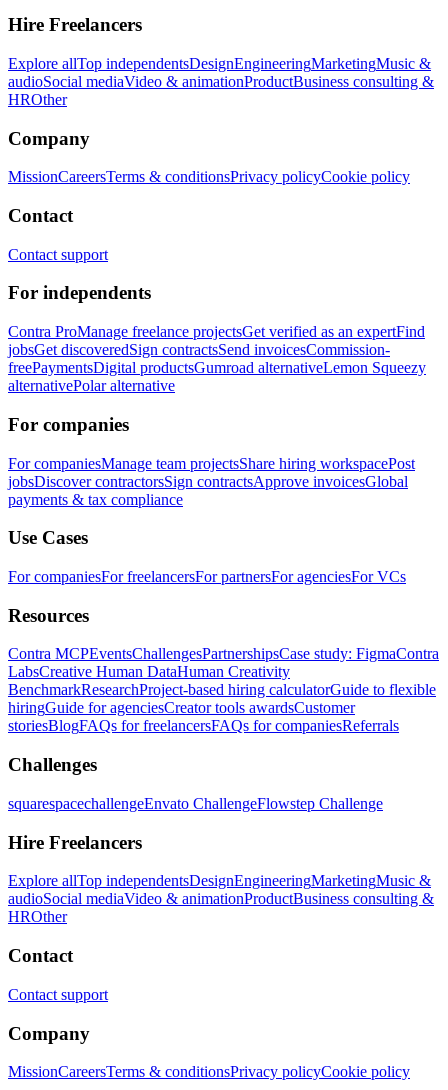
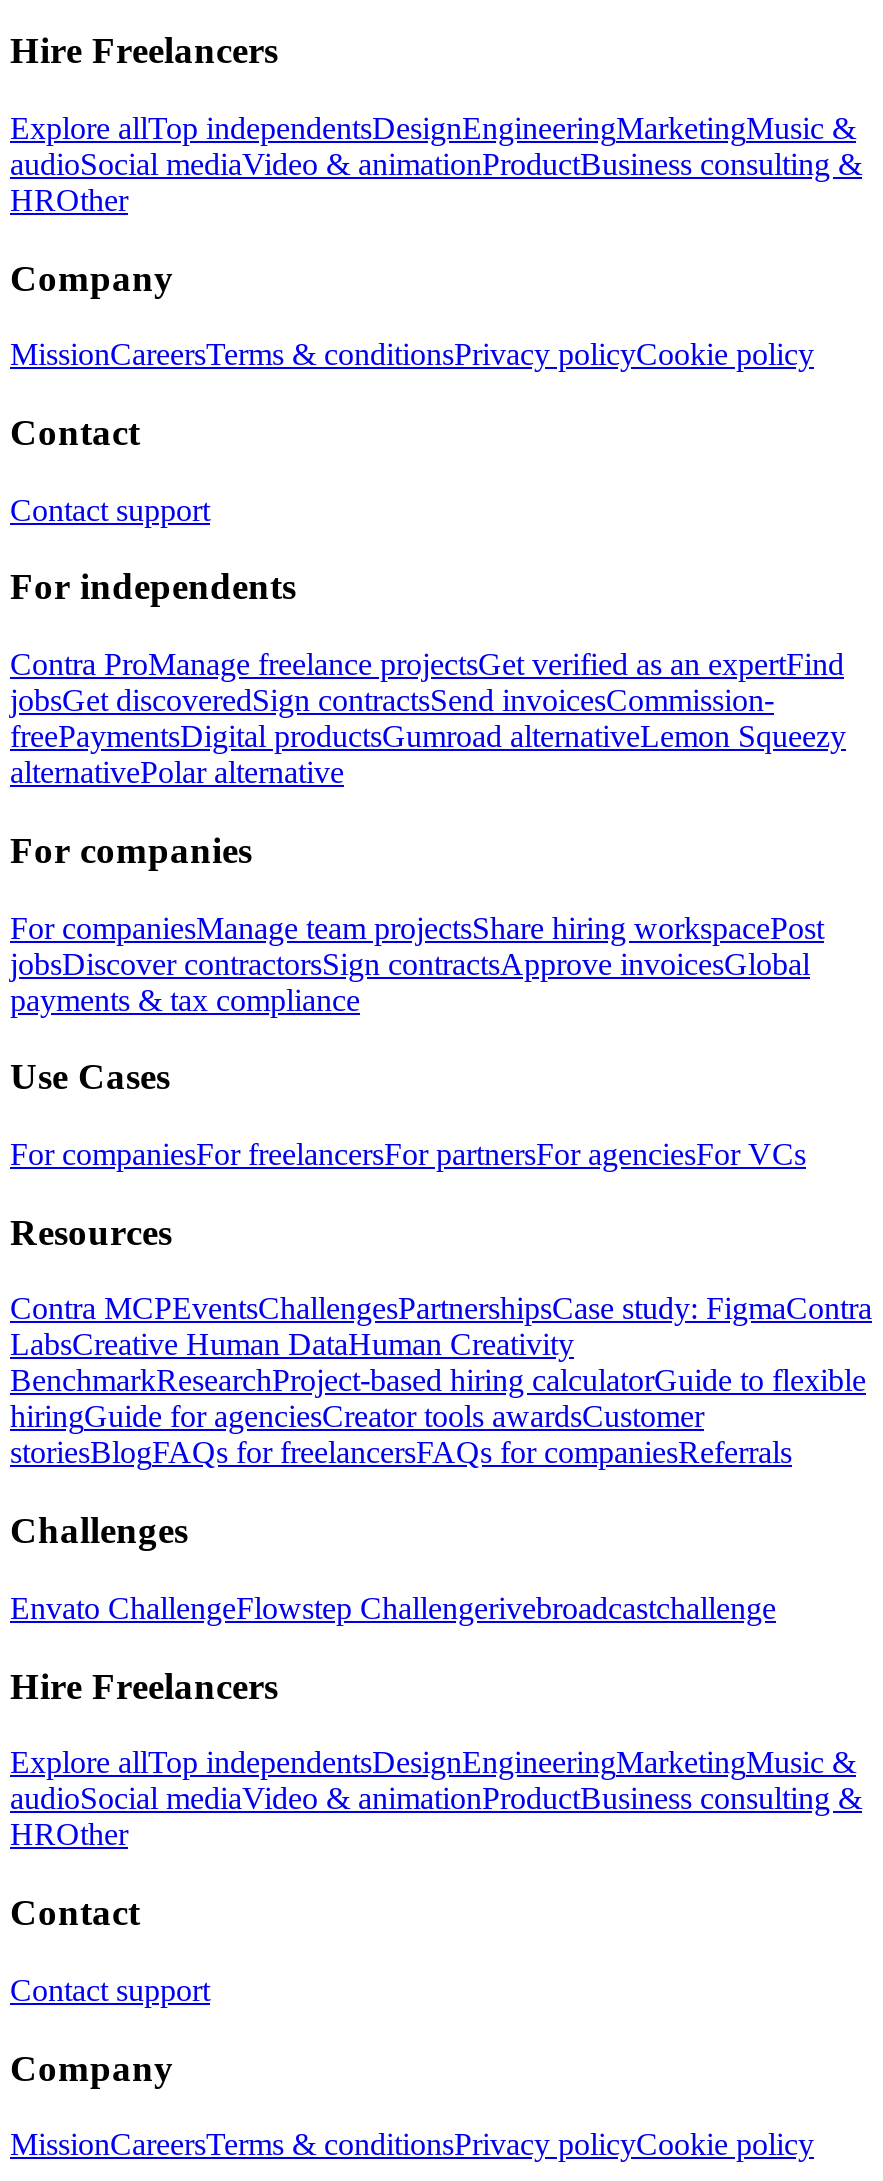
- squarespacechallengeEnvato ChallengeFlowstep Challenge
+ Envato ChallengeFlowstep Challengerivebroadcastchallenge
